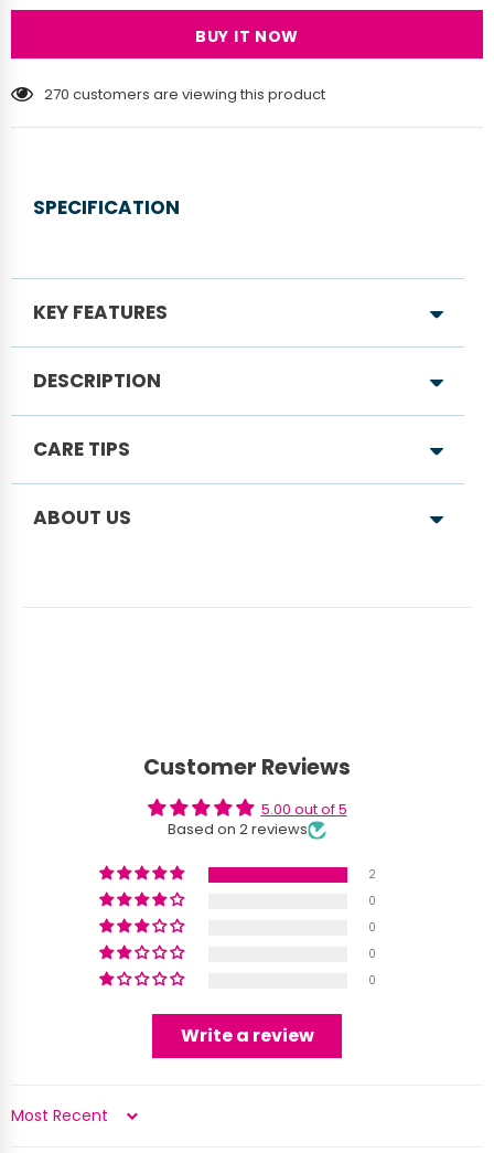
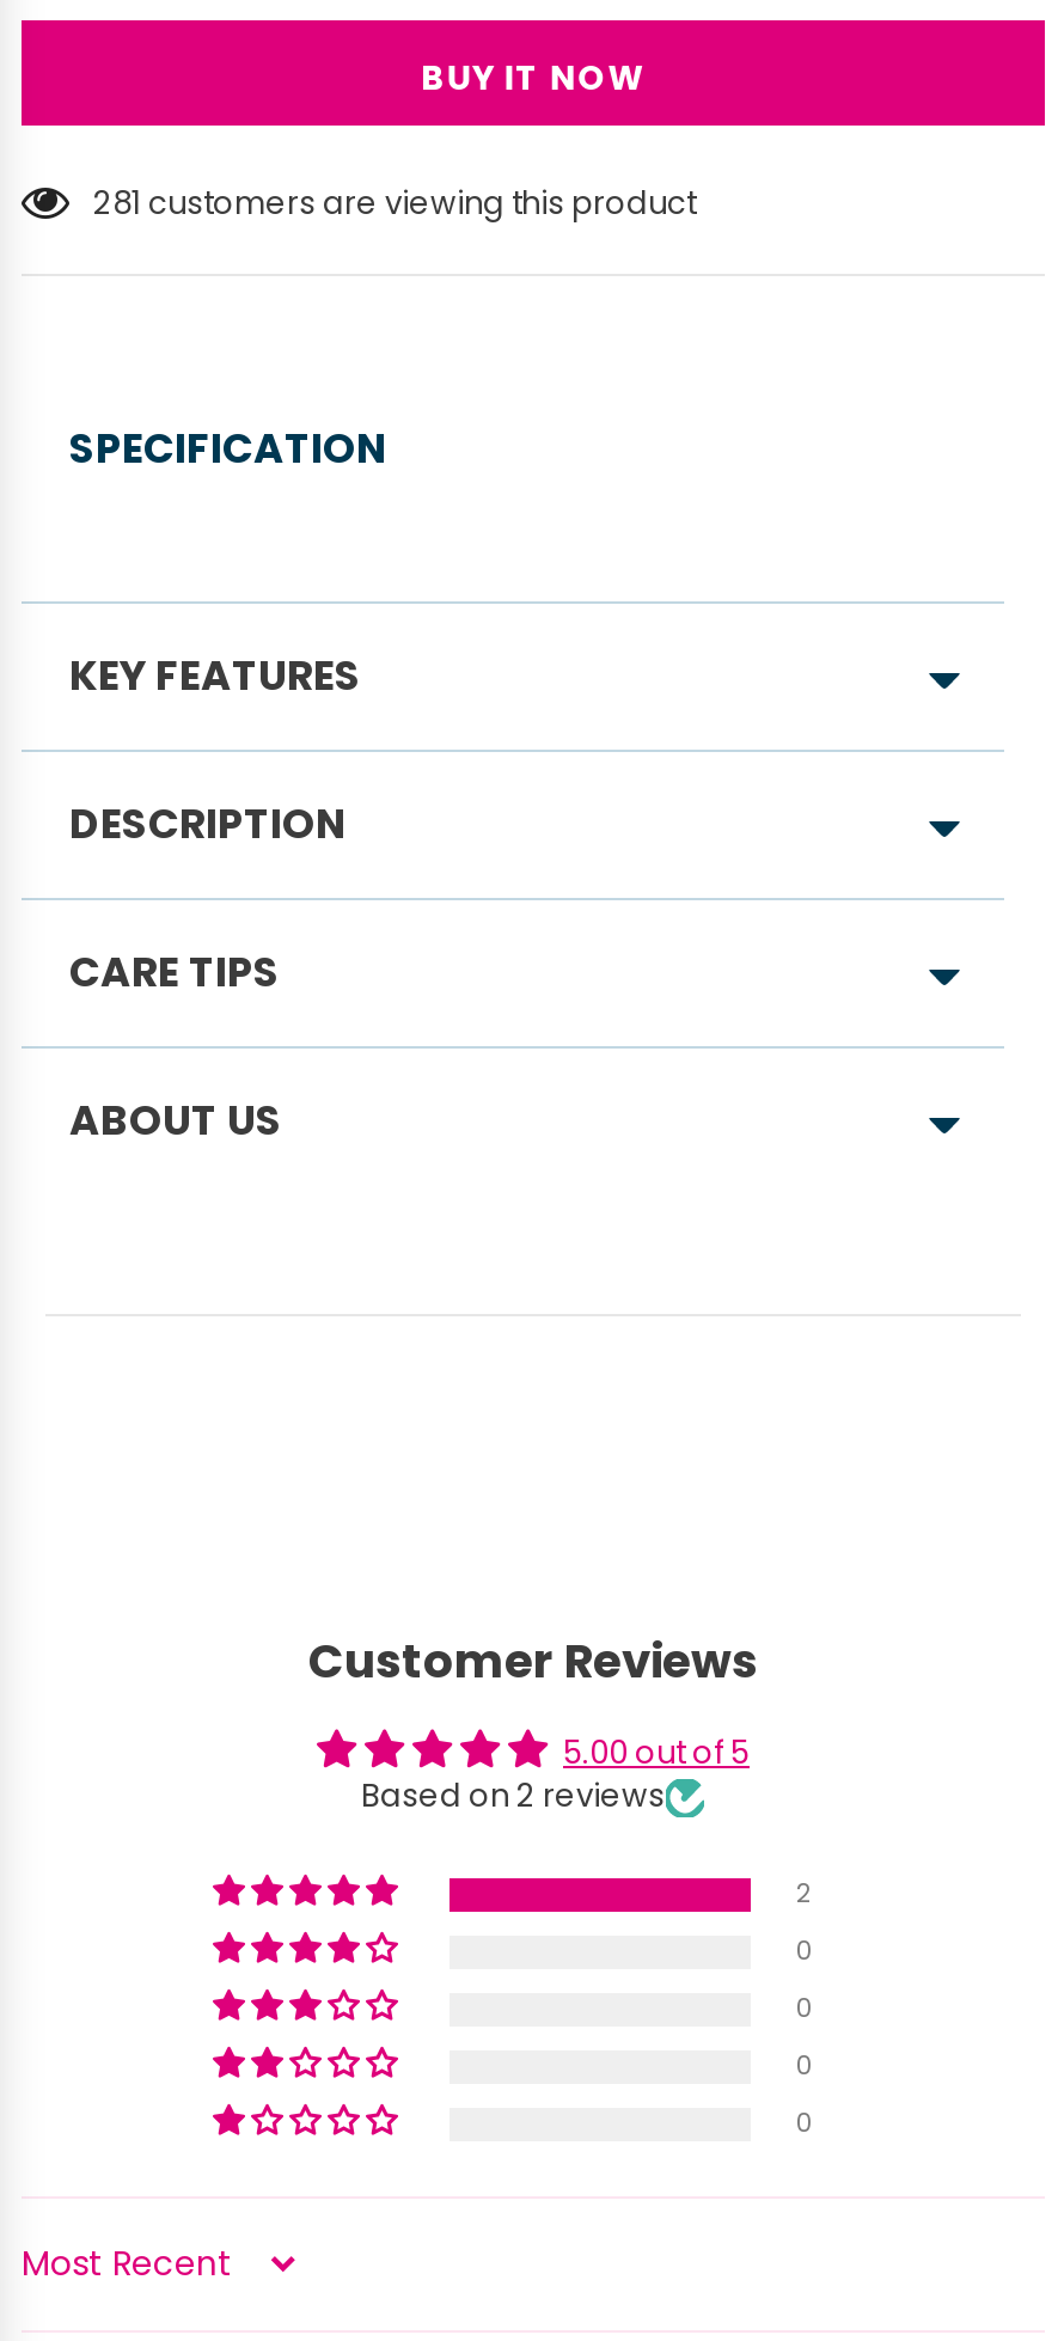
- 270 customers are viewing this product
+ 281 customers are viewing this product

- Write a review
